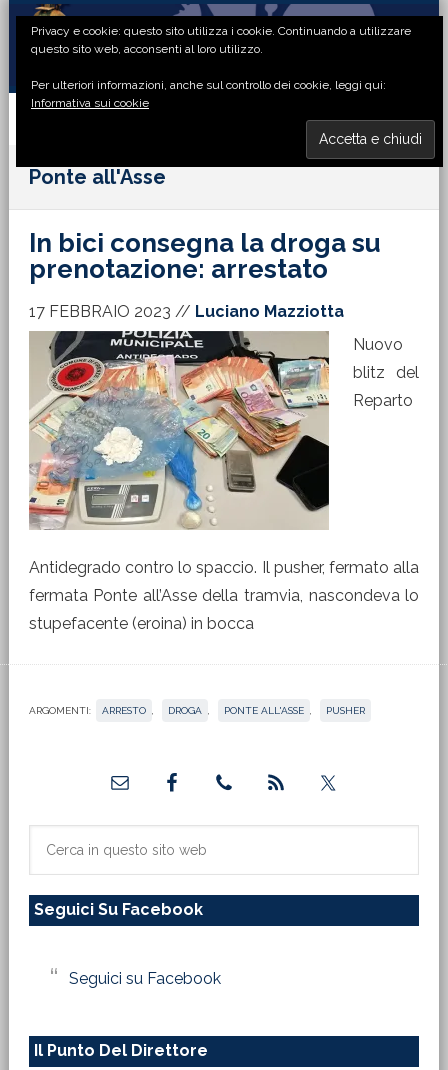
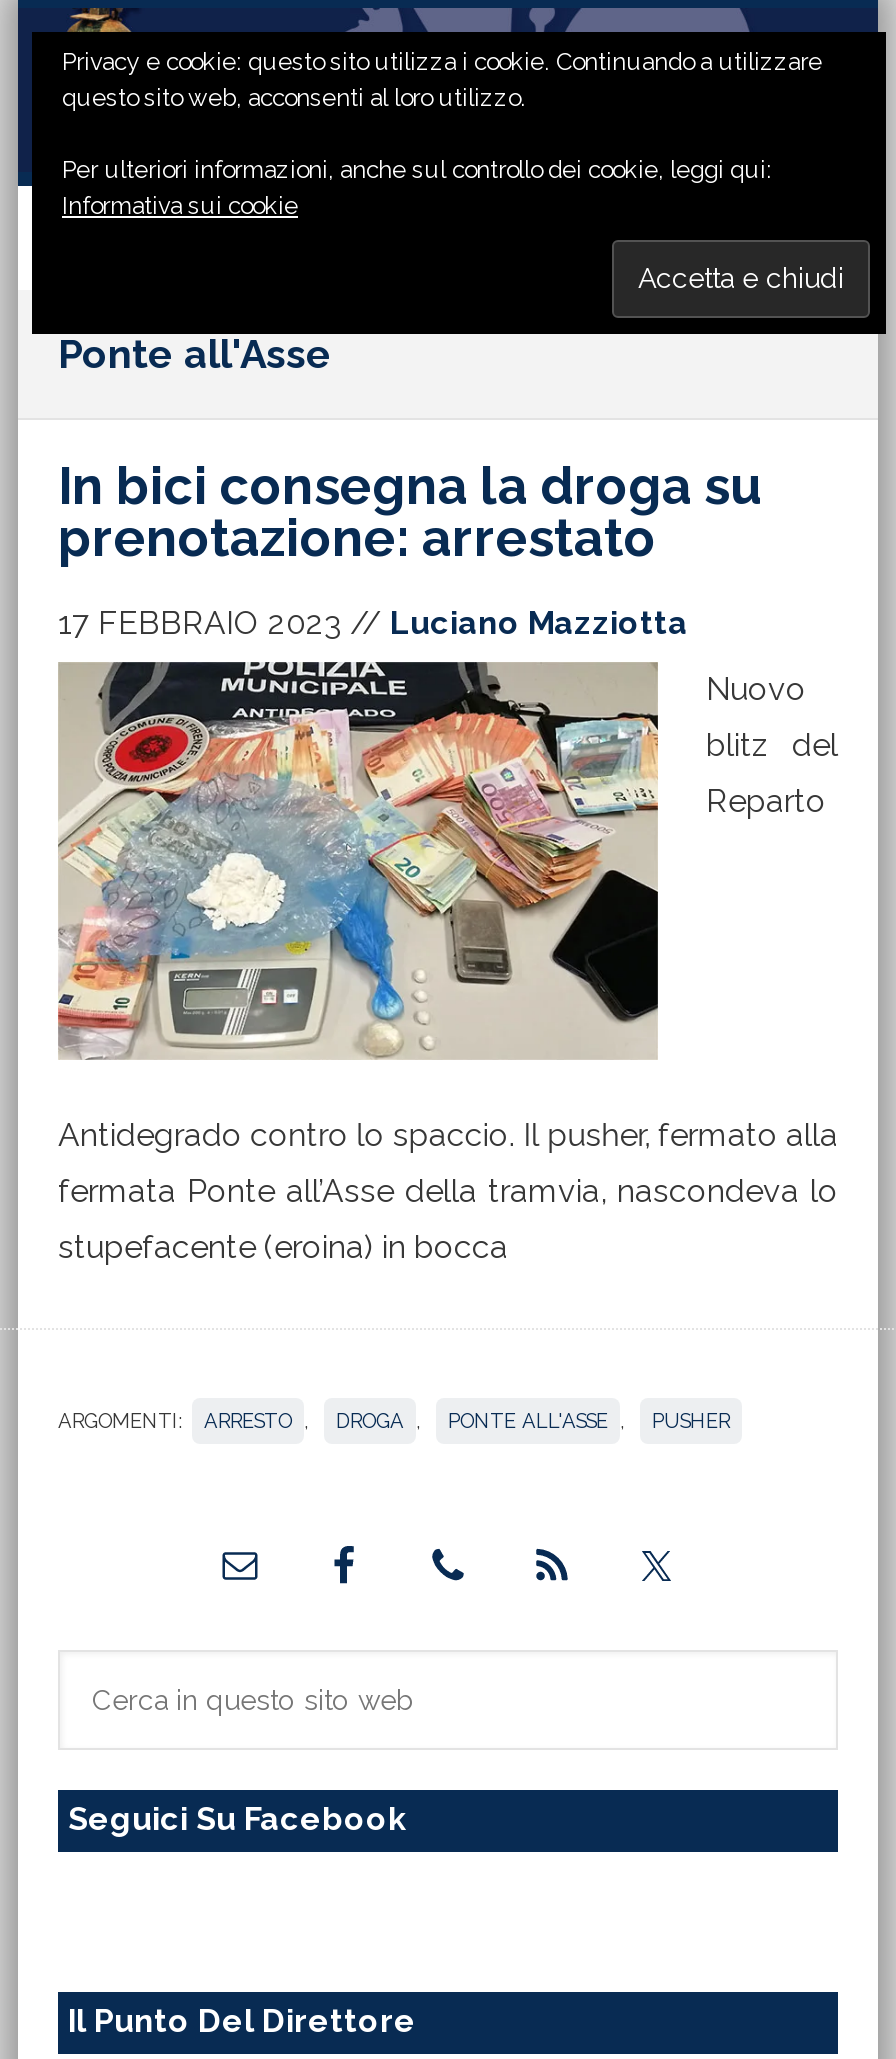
- Seguici su Facebook
